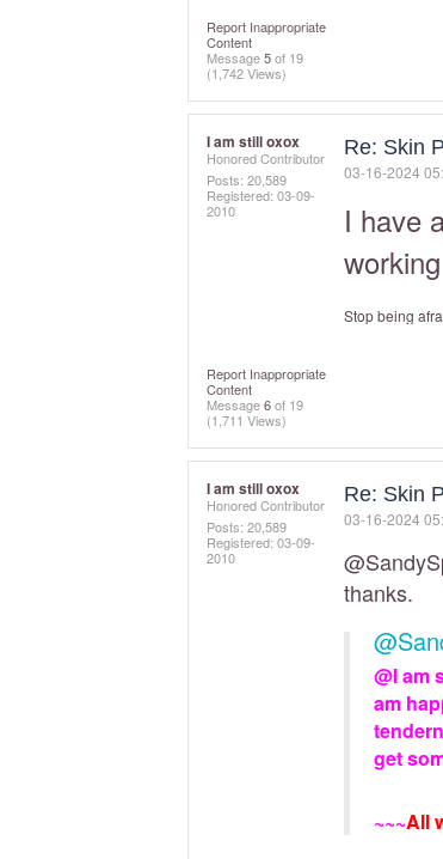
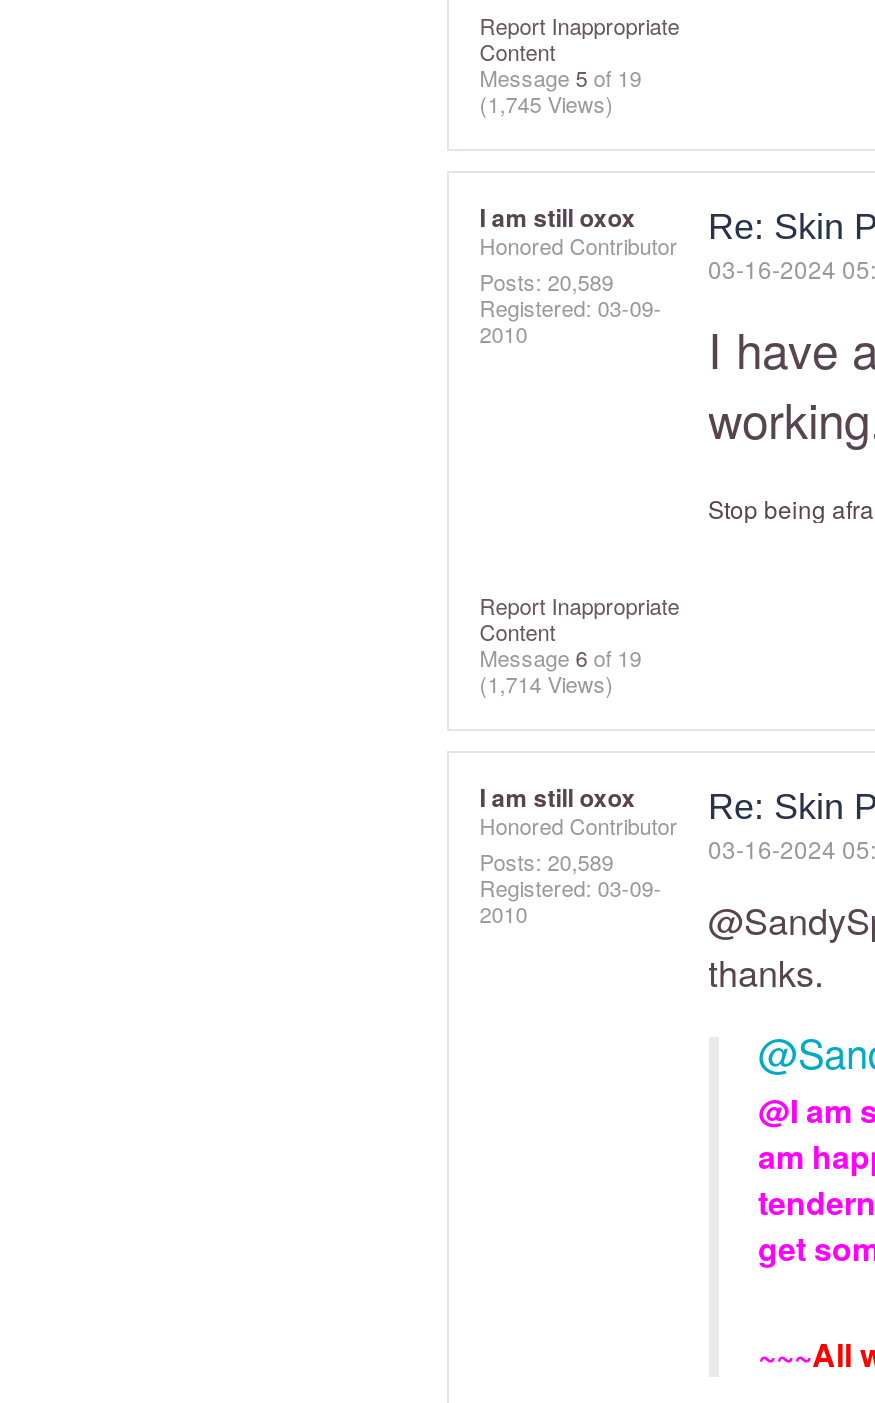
- (1,742 Views)
+ (1,745 Views)

- (1,711 Views)
+ (1,714 Views)
